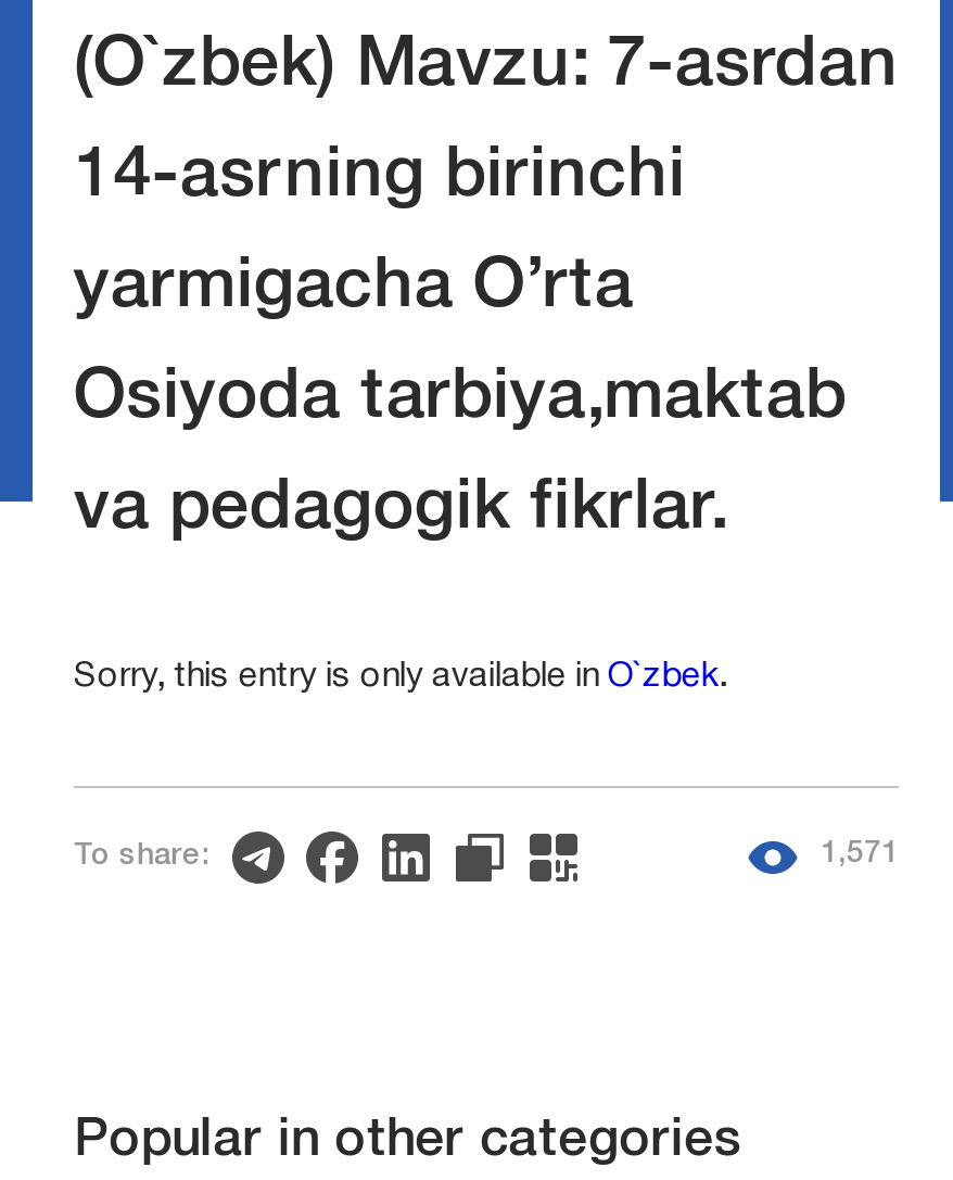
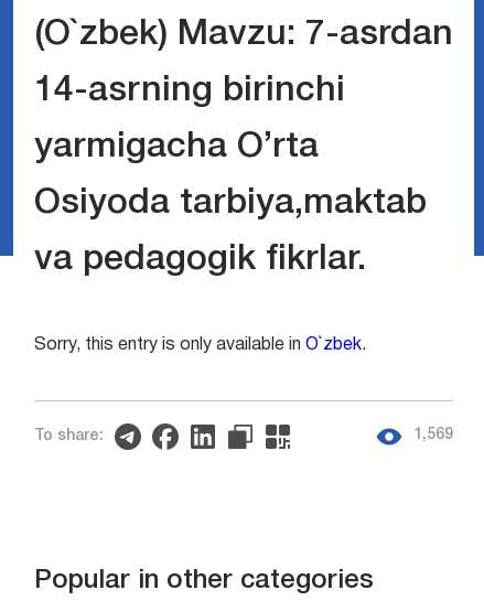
- 1,571
+ 1,569
